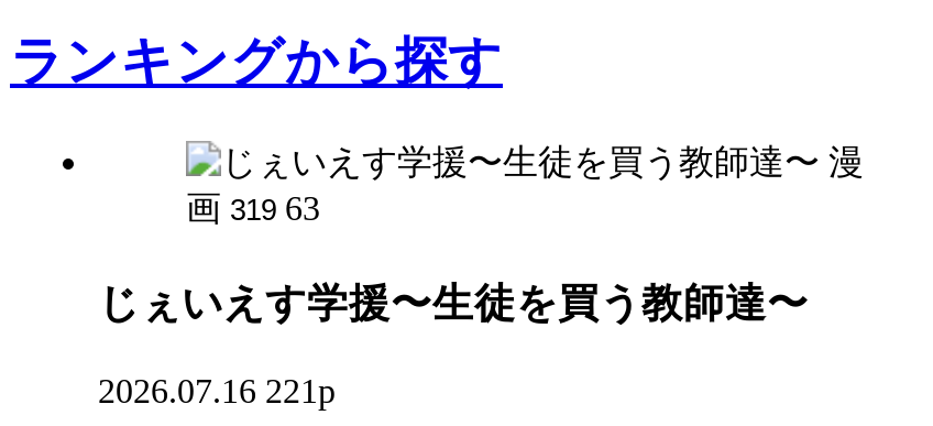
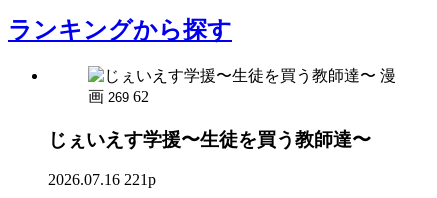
- 画 319 63
+ 画 269 62
